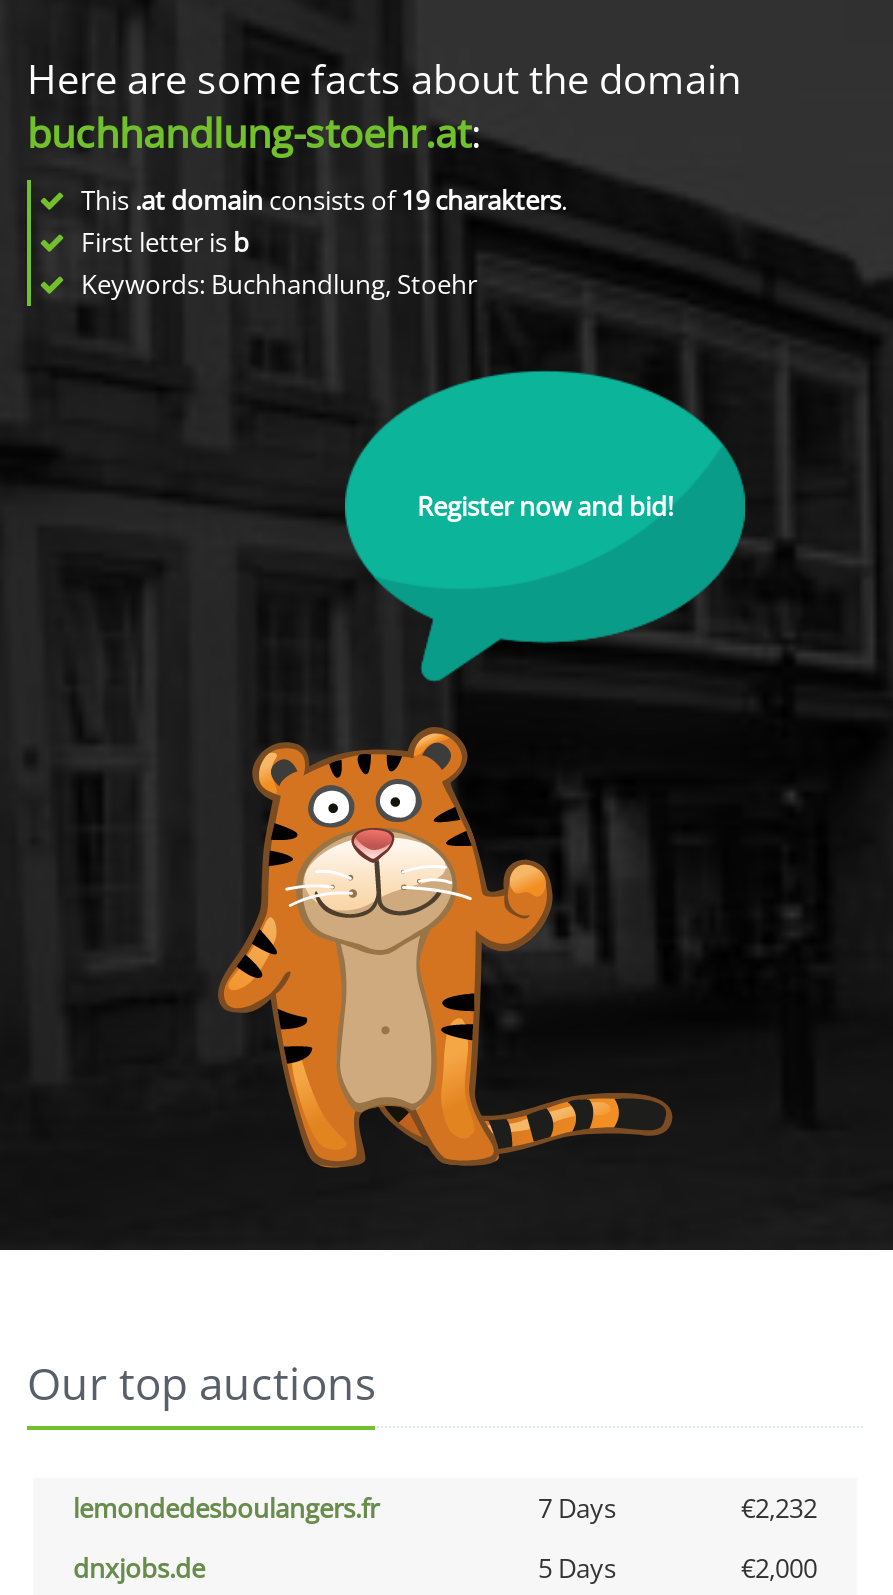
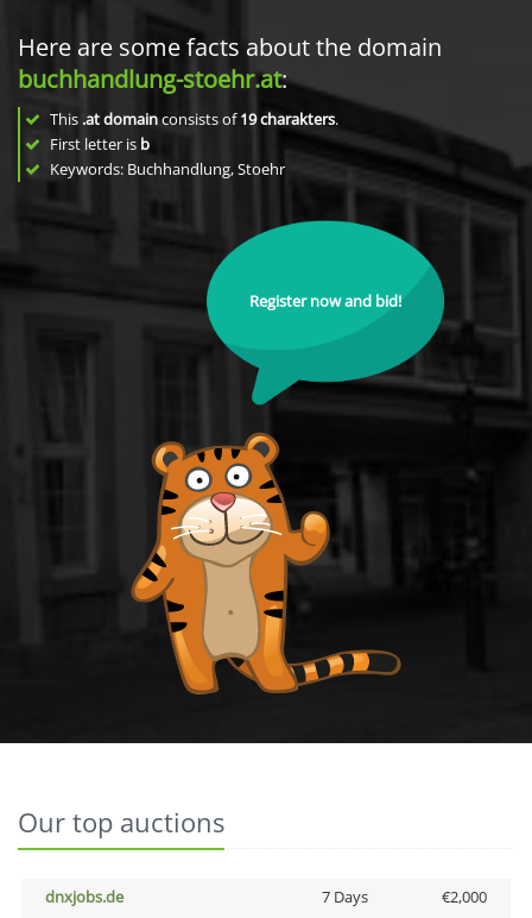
- lemondedesboulangers.fr
- 7 Days
- €2,232

- 5 Days
+ 7 Days
